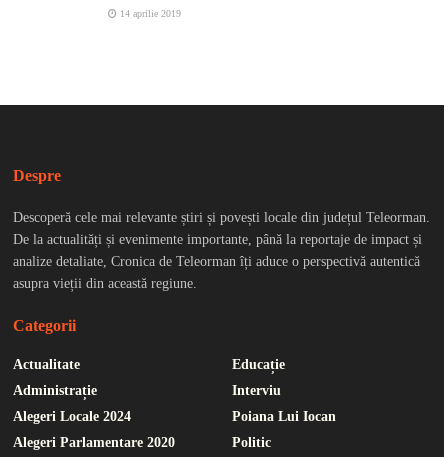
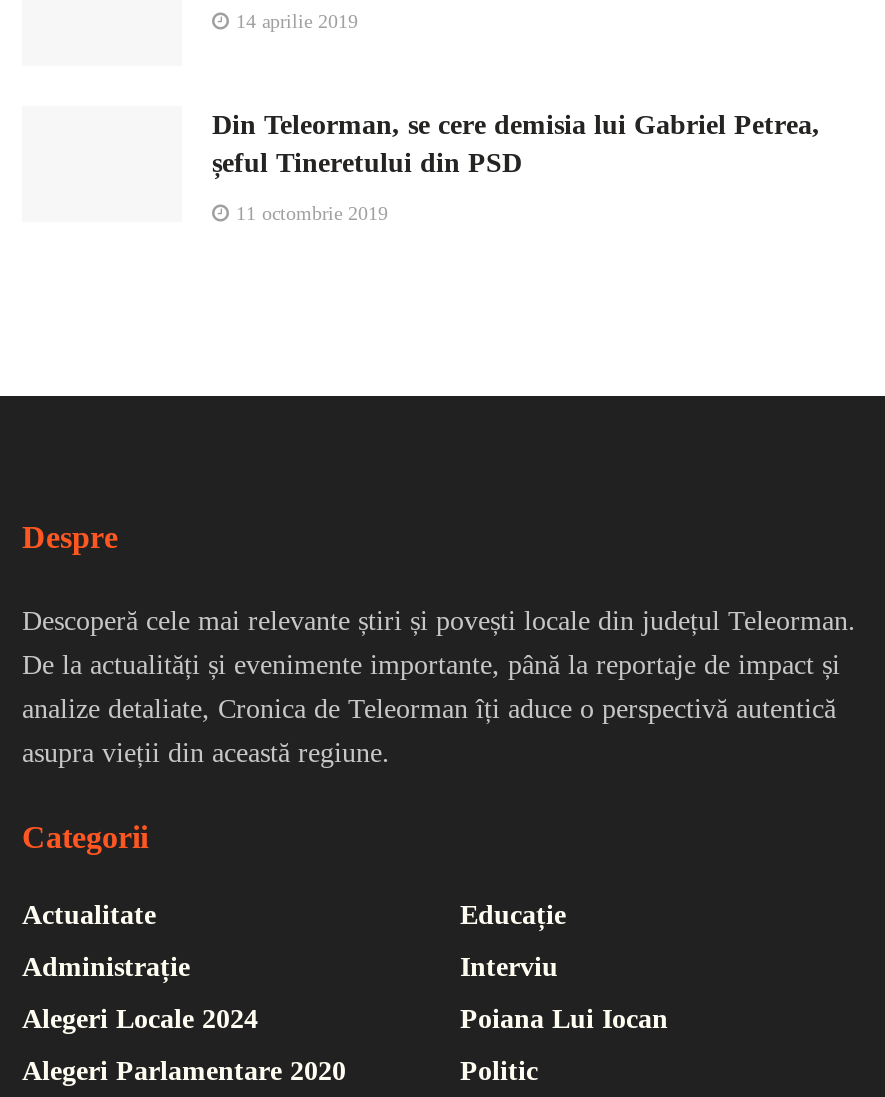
+ Din Teleorman, se cere demisia lui Gabriel Petrea,
+ șeful Tineretului din PSD
+ 11 octombrie 2019
